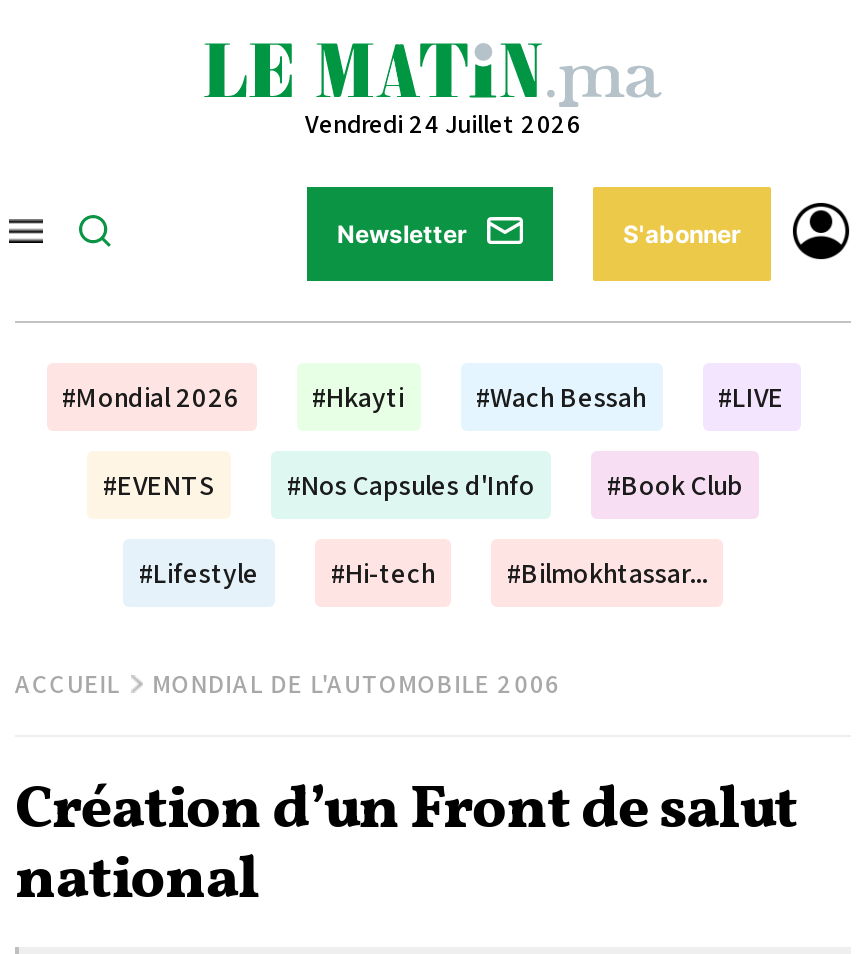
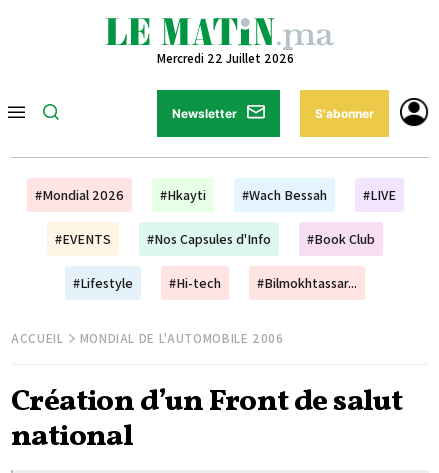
- Vendredi 24 Juillet 2026
+ Mercredi 22 Juillet 2026
